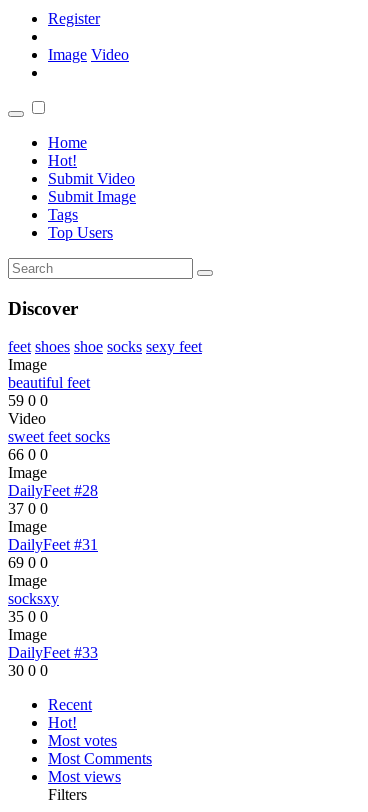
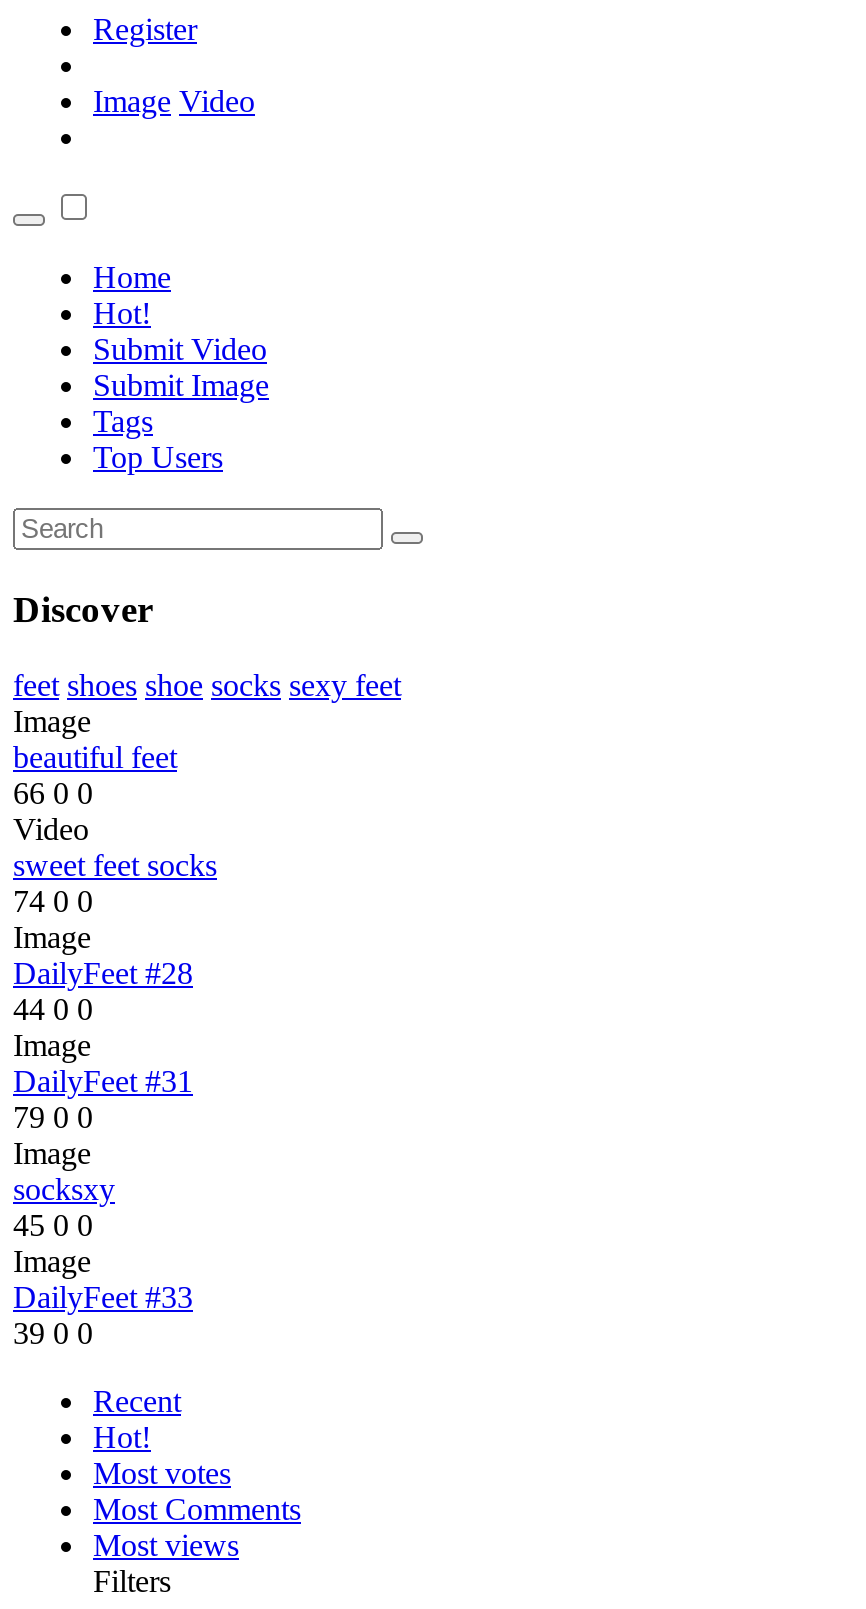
- 59 0 0
+ 66 0 0

- 66 0 0
+ 74 0 0

- 37 0 0
+ 44 0 0

- 69 0 0
+ 79 0 0

- 35 0 0
+ 45 0 0

- 30 0 0
+ 39 0 0
